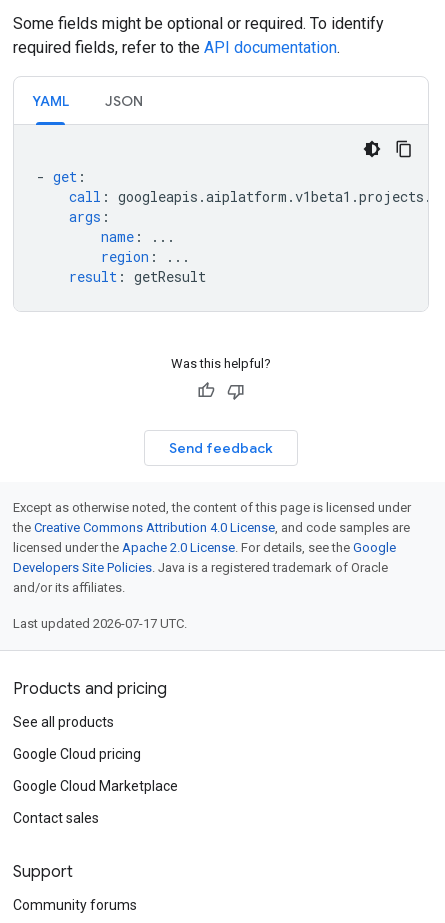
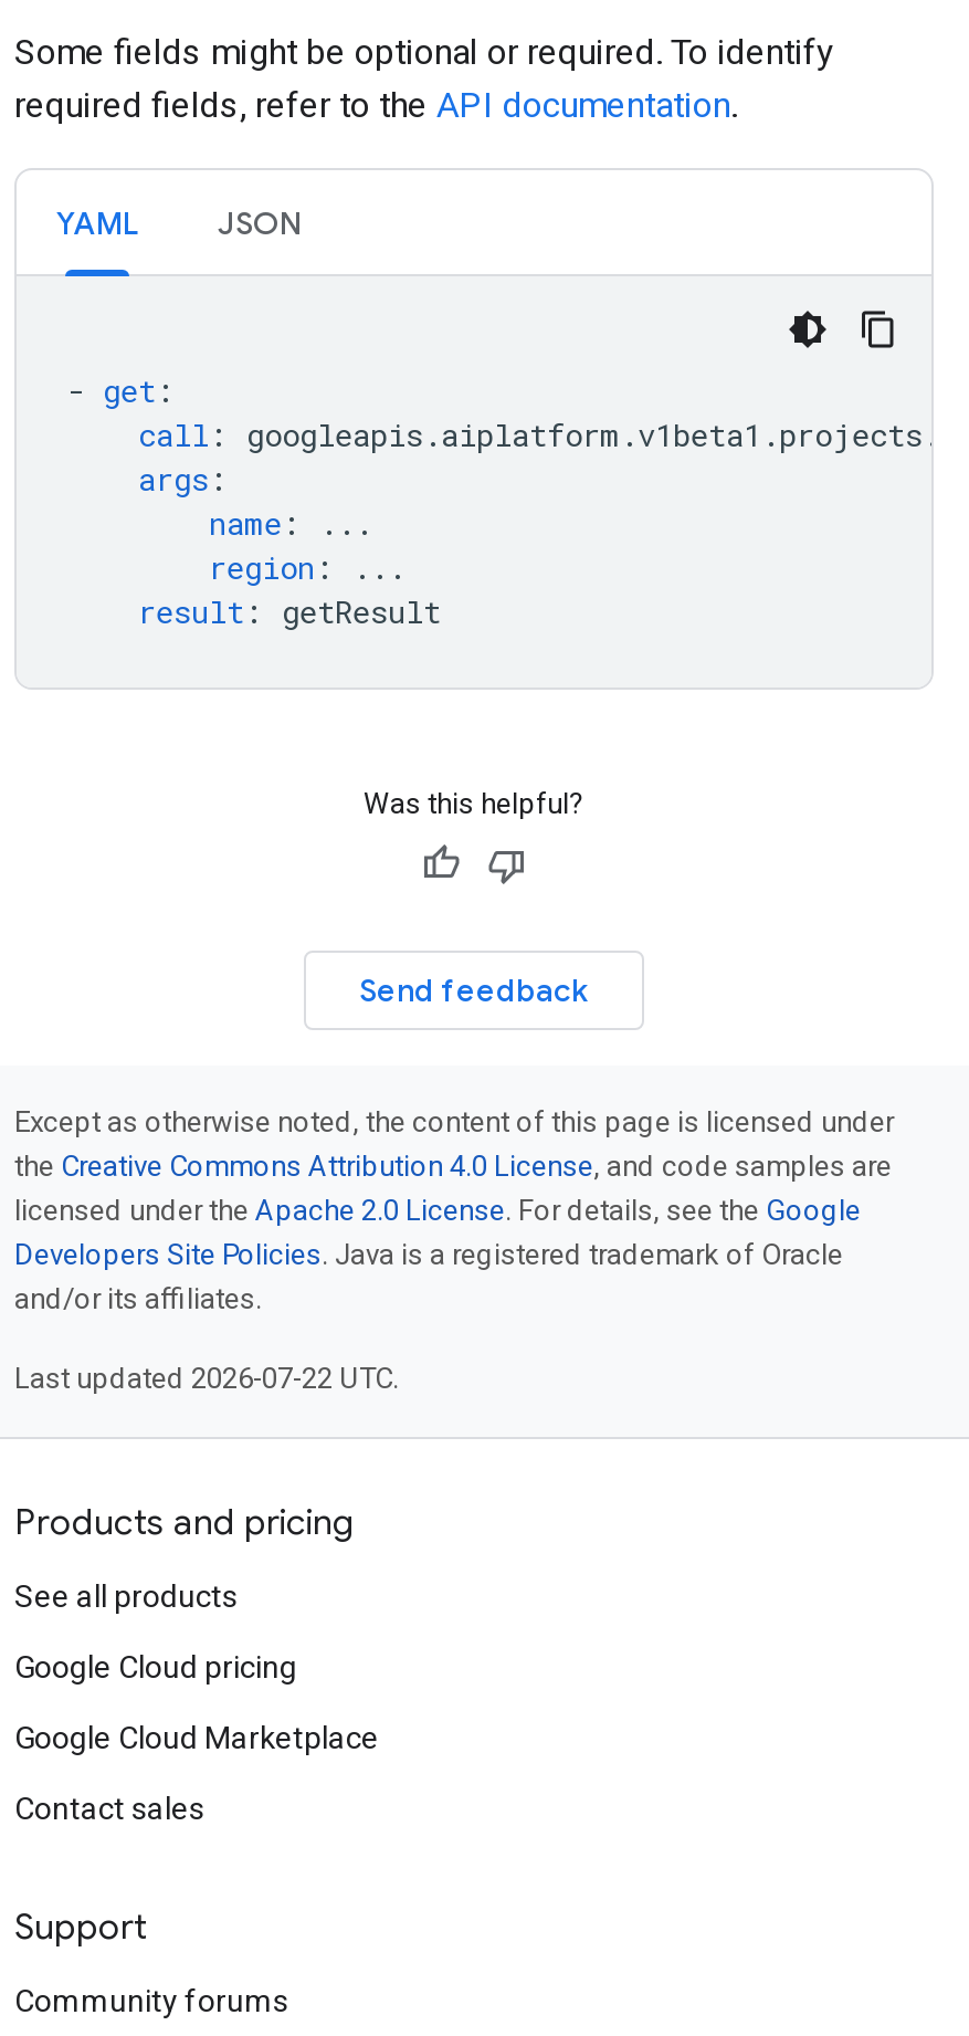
- Last updated 2026-07-17 UTC.
+ Last updated 2026-07-22 UTC.
